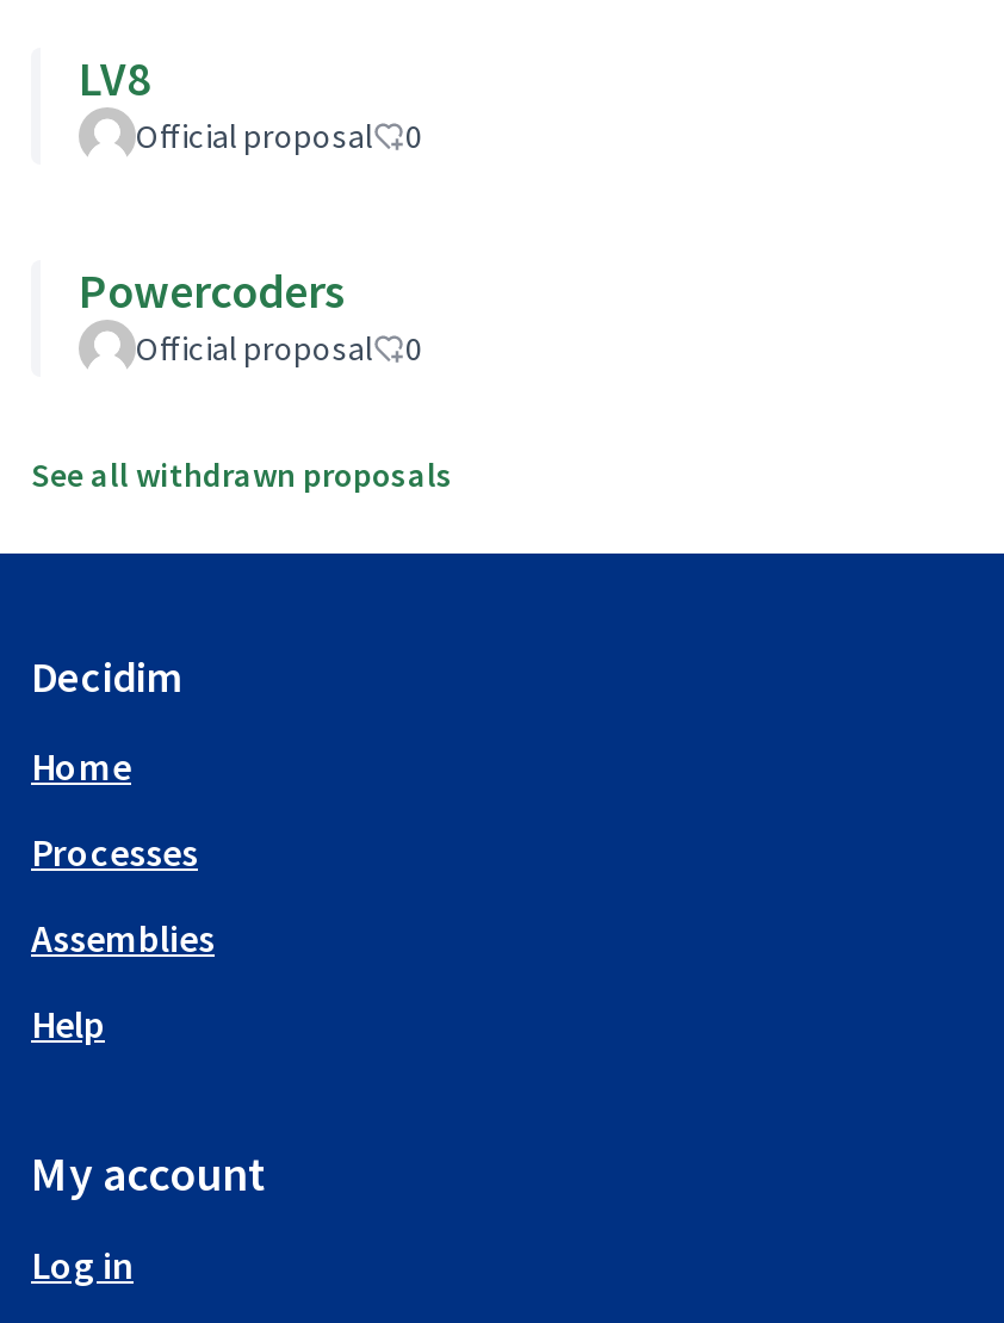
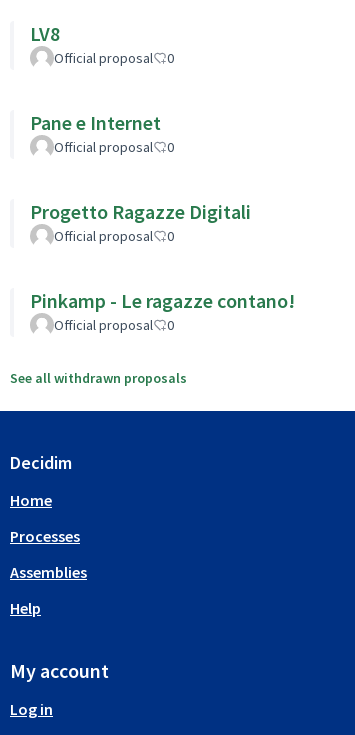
- Powercoders
+ Pane e Internet
+ Official proposal
+ 0
+ Progetto Ragazze Digitali
+ Official proposal
+ 0
+ Pinkamp - Le ragazze contano!
